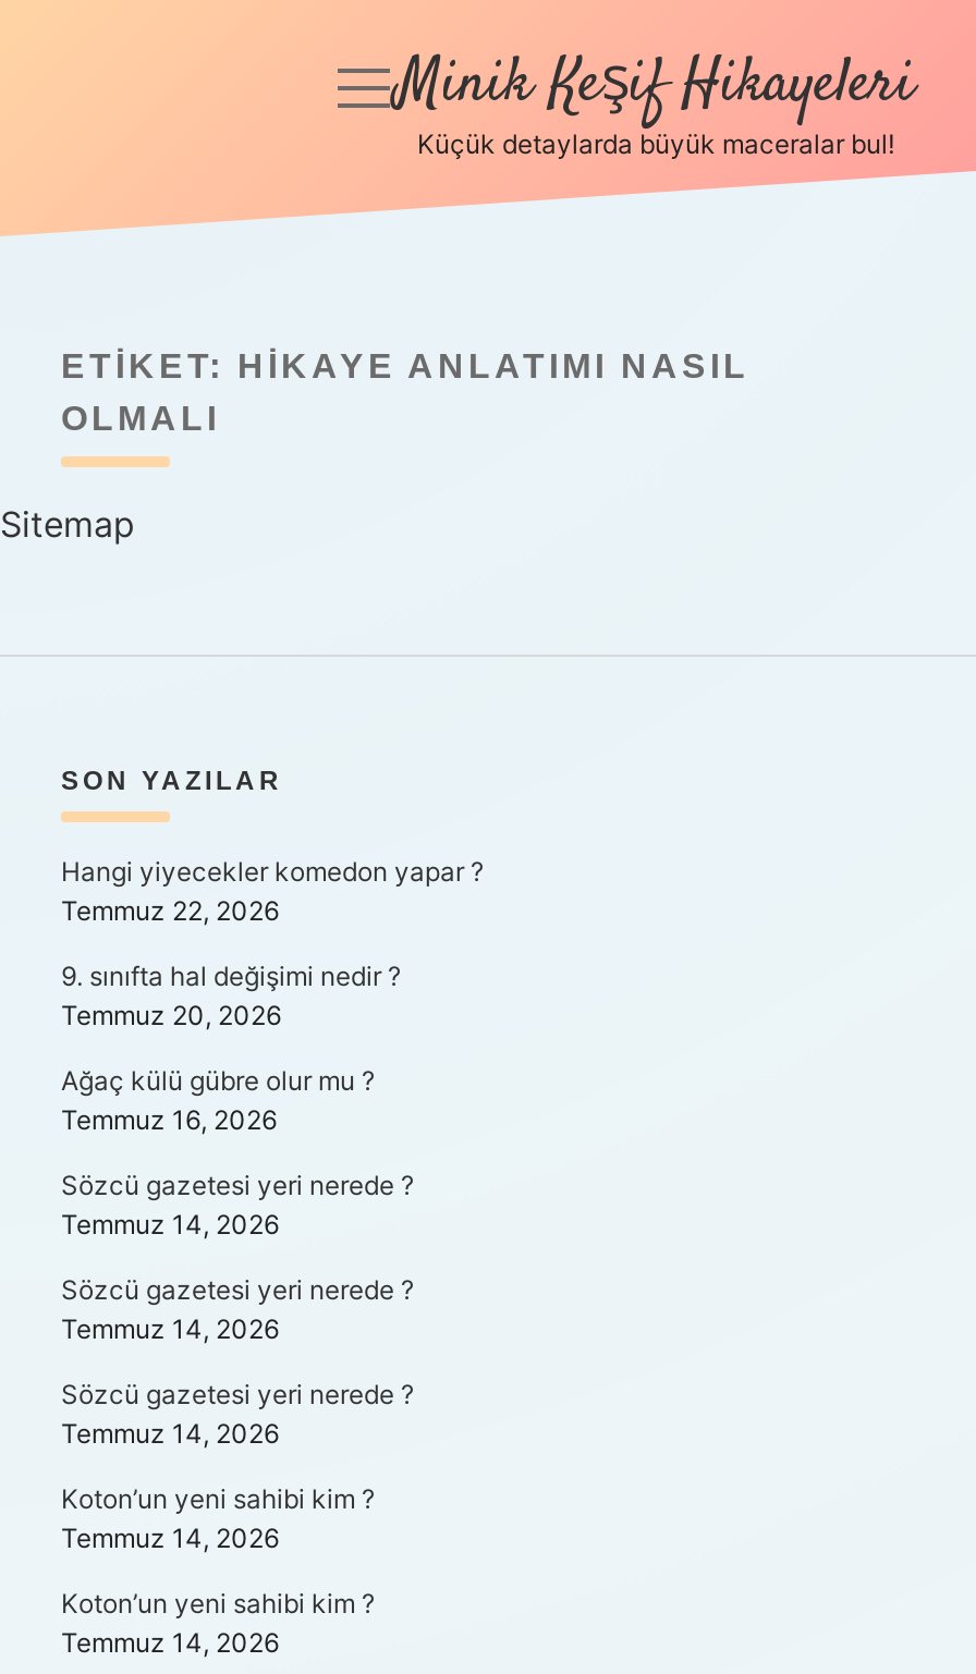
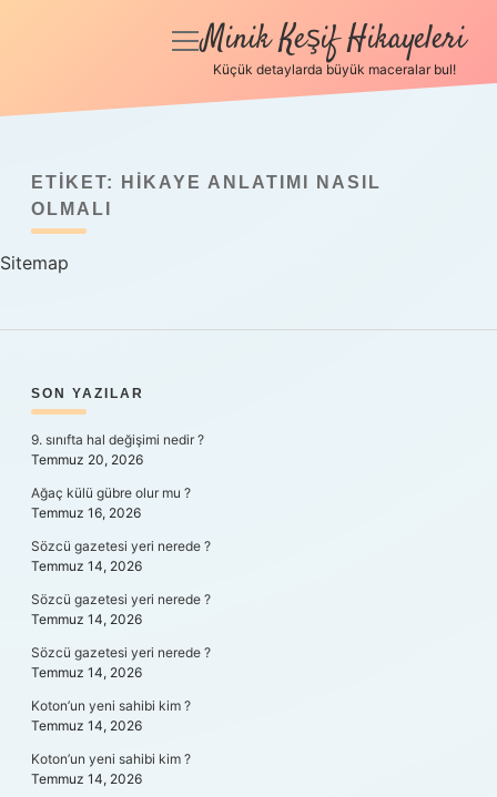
- Hangi yiyecekler komedon yapar ?
- Temmuz 22, 2026
